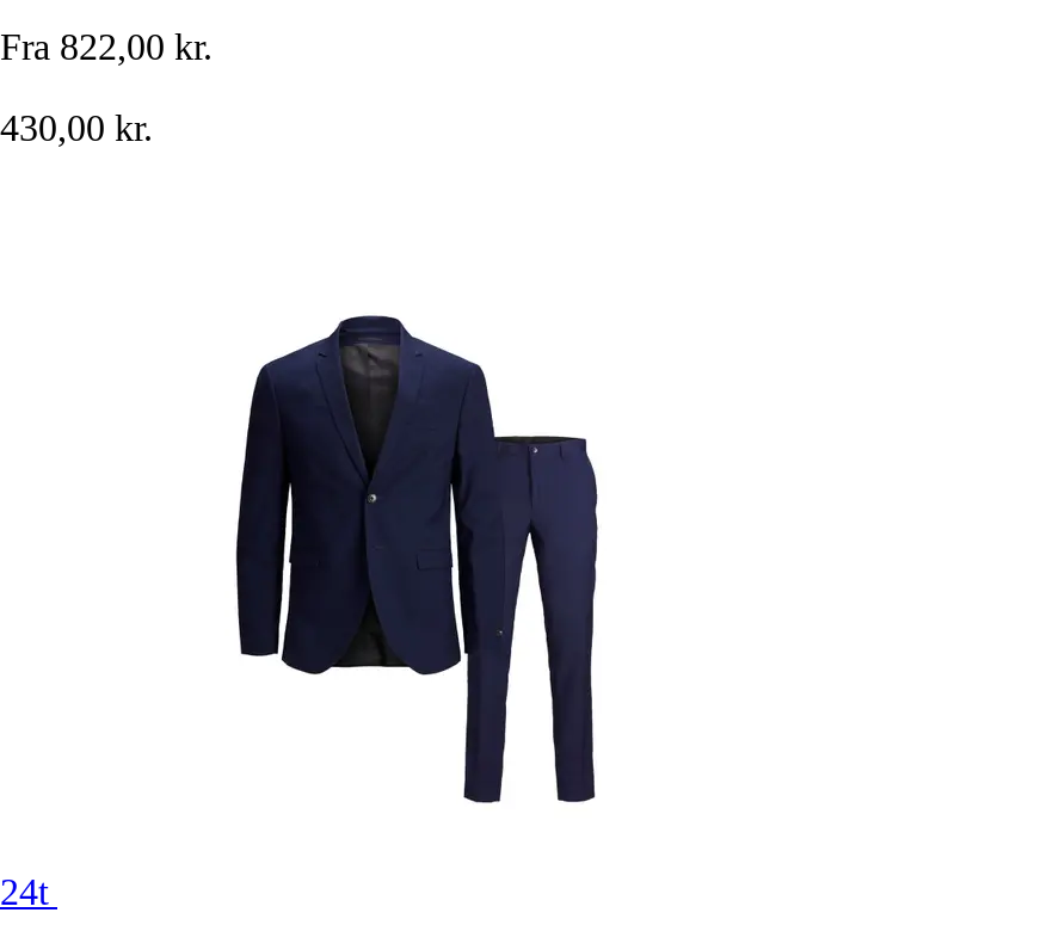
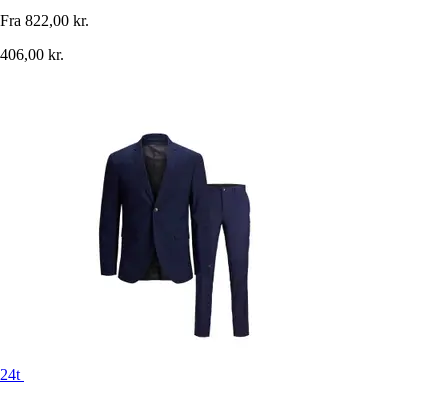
- 430,00 kr.
+ 406,00 kr.
